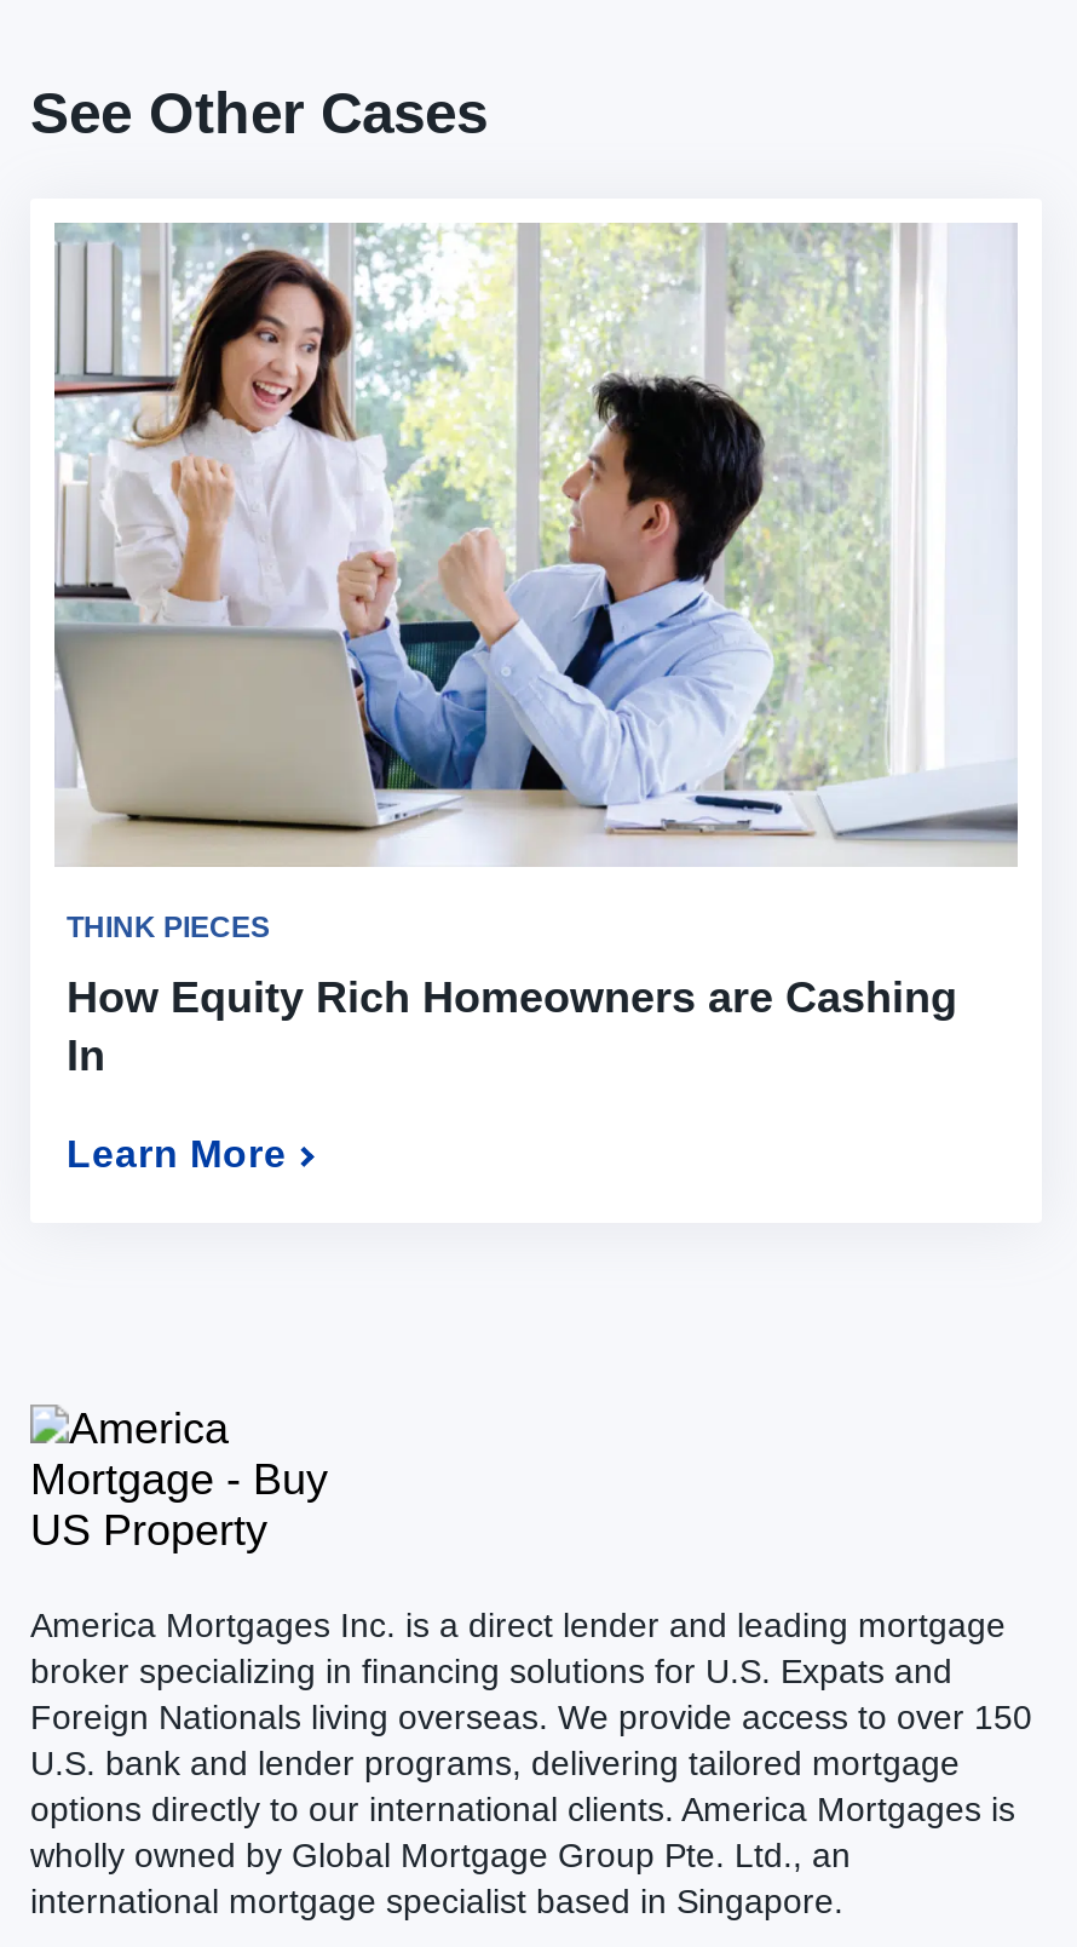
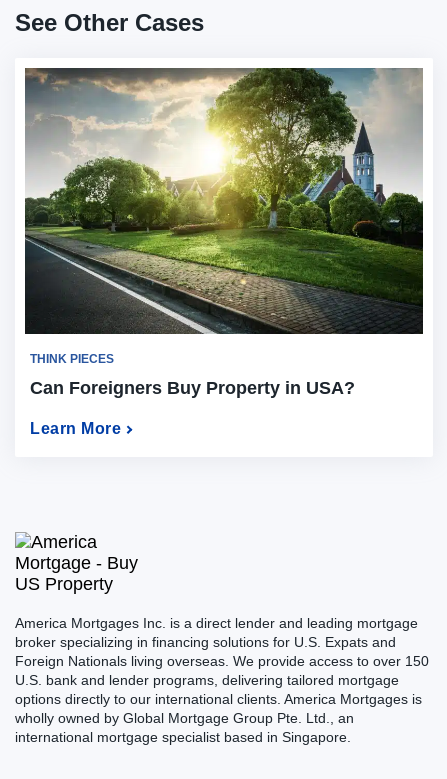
- [image]
+ [image]

- How Equity Rich Homeowners are Cashing
- In
+ Can Foreigners Buy Property in USA?
